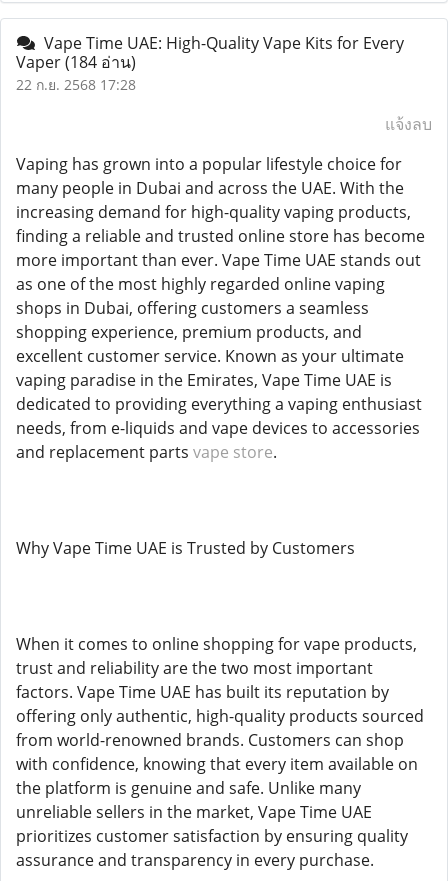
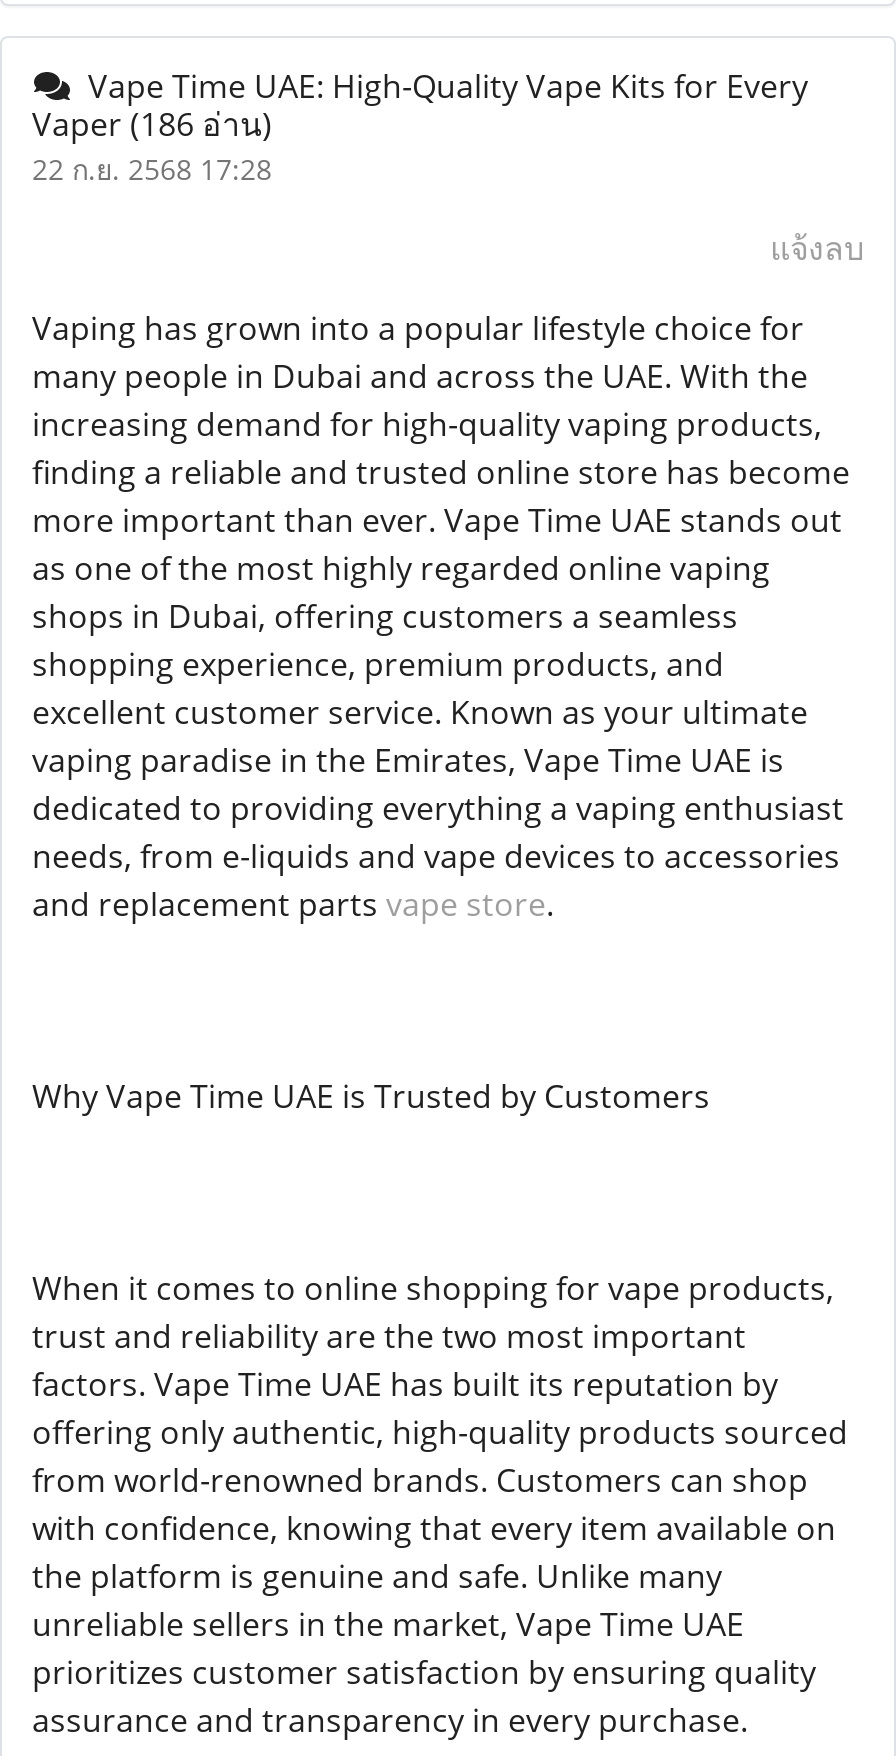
- Vaper (184 อ่าน)
+ Vaper (186 อ่าน)
